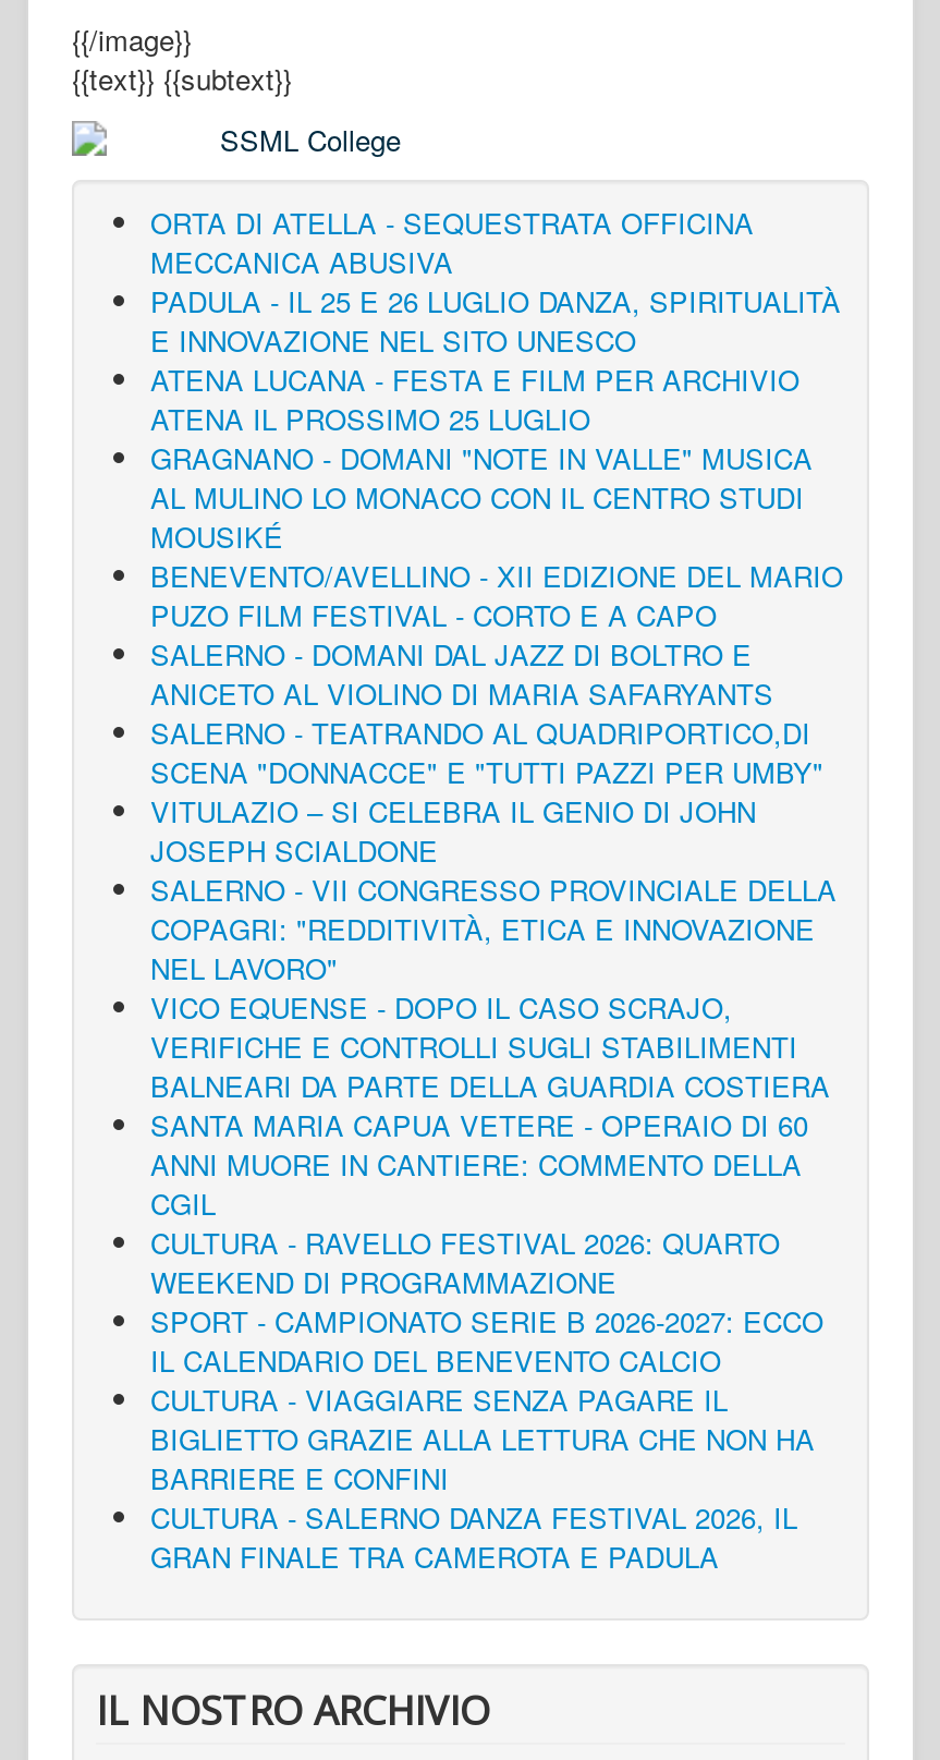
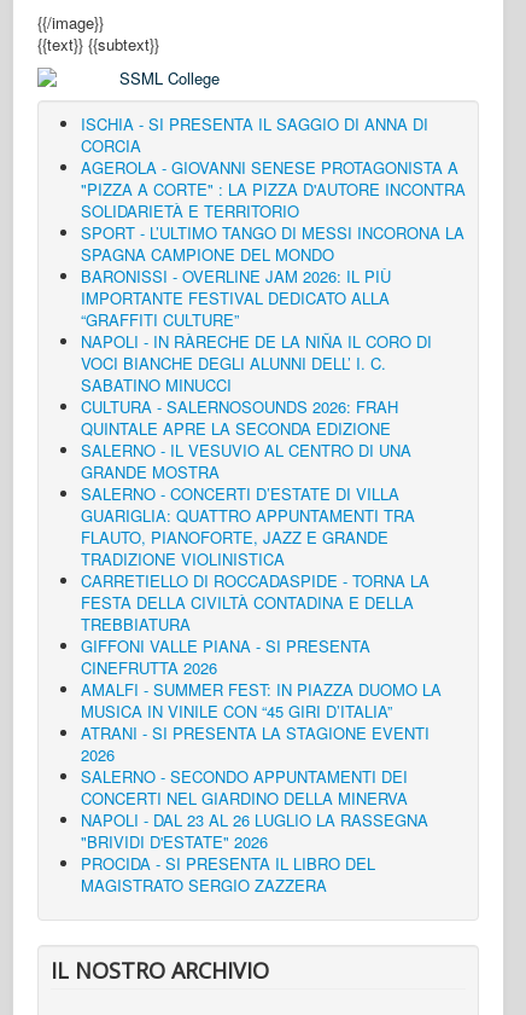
- ORTA DI ATELLA - SEQUESTRATA OFFICINA
- MECCANICA ABUSIVA
- PADULA - IL 25 E 26 LUGLIO DANZA, SPIRITUALITÀ
- E INNOVAZIONE NEL SITO UNESCO
- ATENA LUCANA - FESTA E FILM PER ARCHIVIO
- ATENA IL PROSSIMO 25 LUGLIO
- GRAGNANO - DOMANI "NOTE IN VALLE" MUSICA
- AL MULINO LO MONACO CON IL CENTRO STUDI
- MOUSIKÉ
- BENEVENTO/AVELLINO - XII EDIZIONE DEL MARIO
- PUZO FILM FESTIVAL - CORTO E A CAPO
- SALERNO - DOMANI DAL JAZZ DI BOLTRO E
- ANICETO AL VIOLINO DI MARIA SAFARYANTS
- SALERNO - TEATRANDO AL QUADRIPORTICO,DI
- SCENA "DONNACCE" E "TUTTI PAZZI PER UMBY"
- VITULAZIO – SI CELEBRA IL GENIO DI JOHN
- JOSEPH SCIALDONE
- SALERNO - VII CONGRESSO PROVINCIALE DELLA
- COPAGRI: "REDDITIVITÀ, ETICA E INNOVAZIONE
- NEL LAVORO"
- VICO EQUENSE - DOPO IL CASO SCRAJO,
- VERIFICHE E CONTROLLI SUGLI STABILIMENTI
- BALNEARI DA PARTE DELLA GUARDIA COSTIERA
- SANTA MARIA CAPUA VETERE - OPERAIO DI 60
- ANNI MUORE IN CANTIERE: COMMENTO DELLA
- CGIL
- CULTURA - RAVELLO FESTIVAL 2026: QUARTO
- WEEKEND DI PROGRAMMAZIONE
- SPORT - CAMPIONATO SERIE B 2026-2027: ECCO
- IL CALENDARIO DEL BENEVENTO CALCIO
- CULTURA - VIAGGIARE SENZA PAGARE IL
- BIGLIETTO GRAZIE ALLA LETTURA CHE NON HA
- BARRIERE E CONFINI
- CULTURA - SALERNO DANZA FESTIVAL 2026, IL
- GRAN FINALE TRA CAMEROTA E PADULA
+ ISCHIA - SI PRESENTA IL SAGGIO DI ANNA DI
+ CORCIA
+ AGEROLA - GIOVANNI SENESE PROTAGONISTA A
+ "PIZZA A CORTE" : LA PIZZA D'AUTORE INCONTRA
+ SOLIDARIETÀ E TERRITORIO
+ SPORT - L’ULTIMO TANGO DI MESSI INCORONA LA
+ SPAGNA CAMPIONE DEL MONDO
+ BARONISSI - OVERLINE JAM 2026: IL PIÙ
+ IMPORTANTE FESTIVAL DEDICATO ALLA
+ “GRAFFITI CULTURE”
+ NAPOLI - IN RÀRECHE DE LA NIÑA IL CORO DI
+ VOCI BIANCHE DEGLI ALUNNI DELL’ I. C.
+ SABATINO MINUCCI
+ CULTURA - SALERNOSOUNDS 2026: FRAH
+ QUINTALE APRE LA SECONDA EDIZIONE
+ SALERNO - IL VESUVIO AL CENTRO DI UNA
+ GRANDE MOSTRA
+ SALERNO - CONCERTI D’ESTATE DI VILLA
+ GUARIGLIA: QUATTRO APPUNTAMENTI TRA
+ FLAUTO, PIANOFORTE, JAZZ E GRANDE
+ TRADIZIONE VIOLINISTICA
+ CARRETIELLO DI ROCCADASPIDE - TORNA LA
+ FESTA DELLA CIVILTÀ CONTADINA E DELLA
+ TREBBIATURA
+ GIFFONI VALLE PIANA - SI PRESENTA
+ CINEFRUTTA 2026
+ AMALFI - SUMMER FEST: IN PIAZZA DUOMO LA
+ MUSICA IN VINILE CON “45 GIRI D’ITALIA”
+ ATRANI - SI PRESENTA LA STAGIONE EVENTI
+ 2026
+ SALERNO - SECONDO APPUNTAMENTI DEI
+ CONCERTI NEL GIARDINO DELLA MINERVA
+ NAPOLI - DAL 23 AL 26 LUGLIO LA RASSEGNA
+ "BRIVIDI D'ESTATE" 2026
+ PROCIDA - SI PRESENTA IL LIBRO DEL
+ MAGISTRATO SERGIO ZAZZERA
